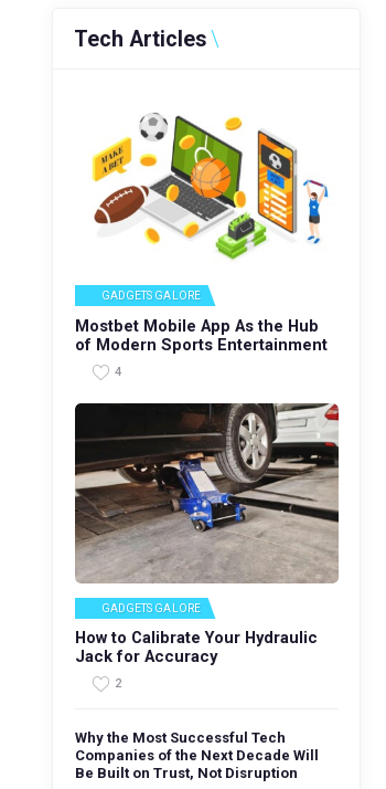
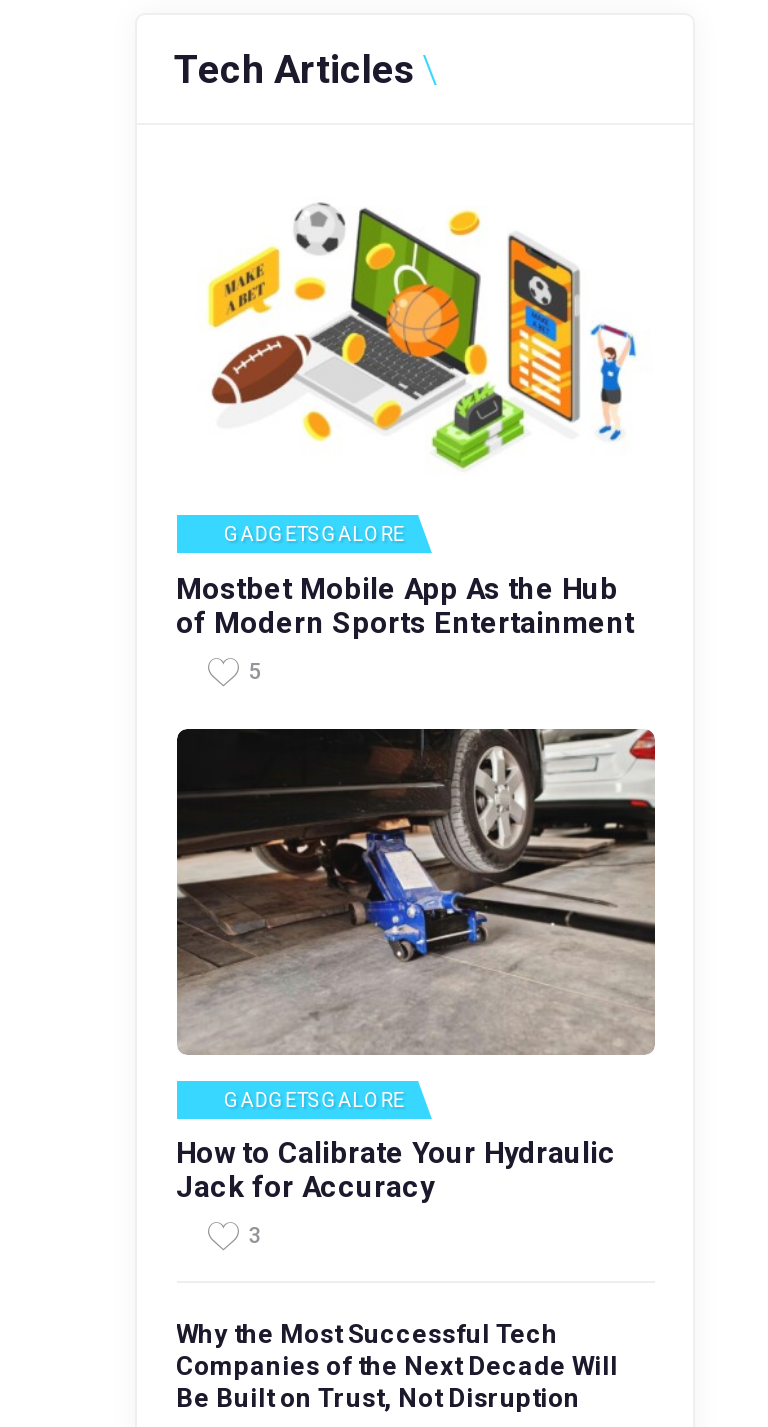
- 4
+ 5

- 2
+ 3
